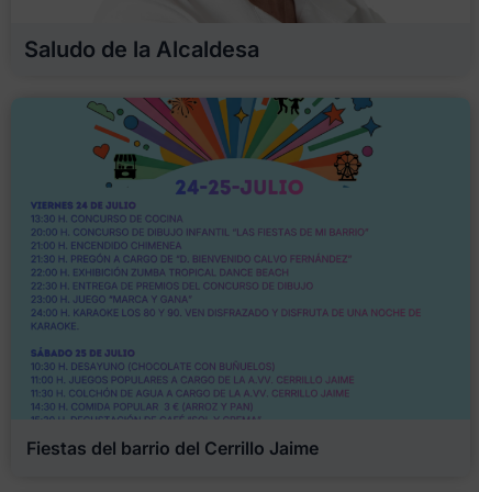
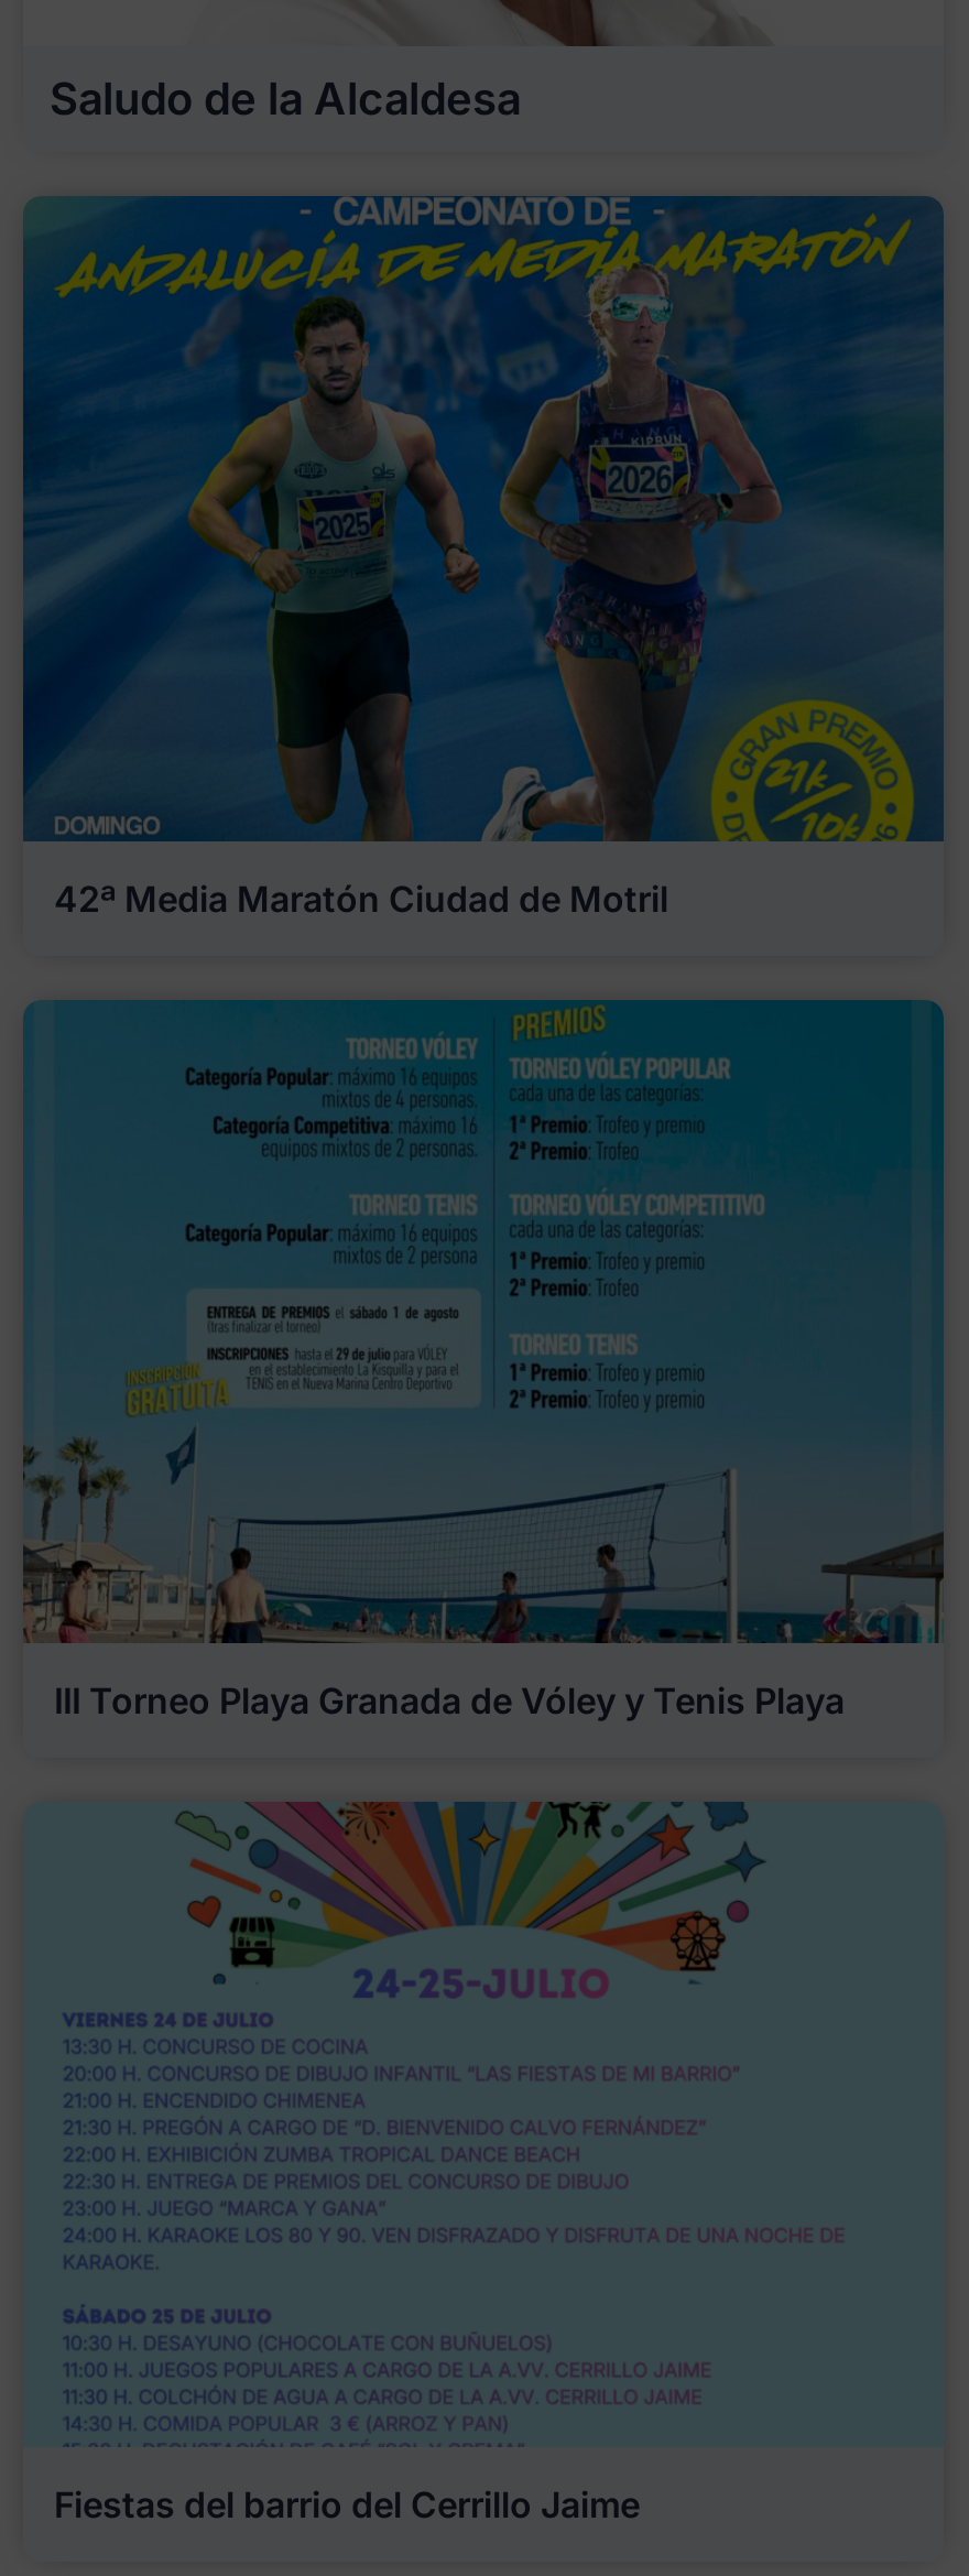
+ [image]
+ 42ª Media Maratón Ciudad de Motril

+ [image]
+ III Torneo Playa Granada de Vóley y Tenis Playa
